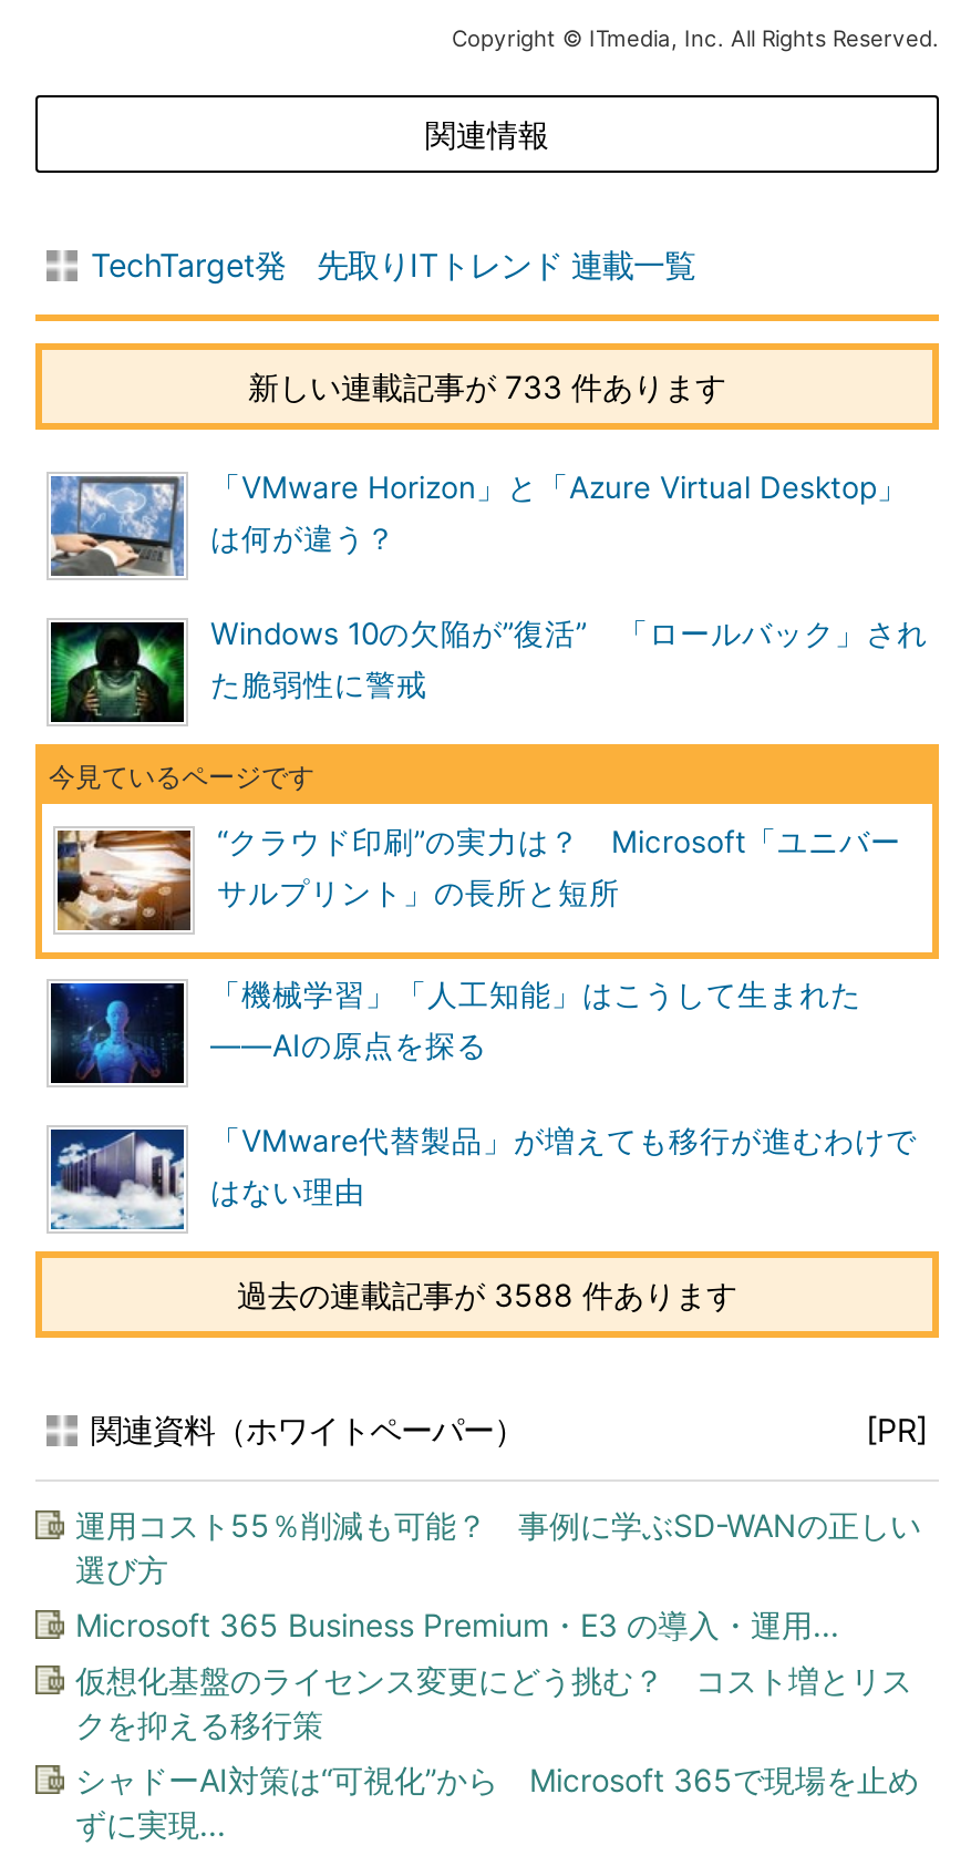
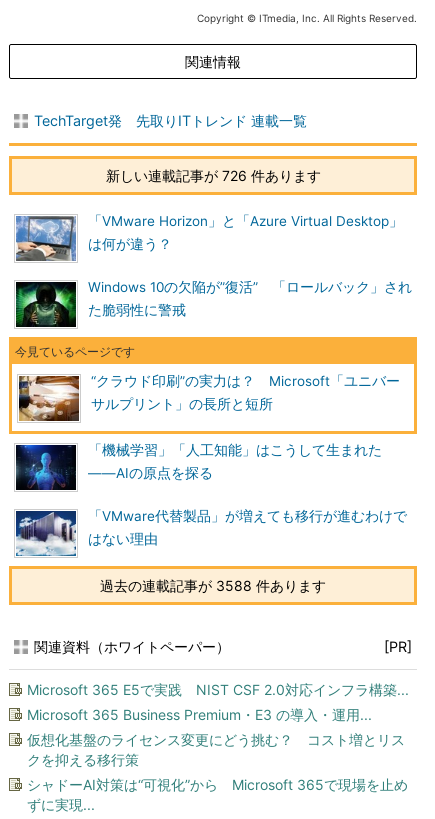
- 新しい連載記事が 733 件あります
+ 新しい連載記事が 726 件あります

- 運用コスト55％削減も可能？ 事例に学ぶSD-WANの正しい
- 選び方
+ Microsoft 365 E5で実践 NIST CSF 2.0対応インフラ構築...
